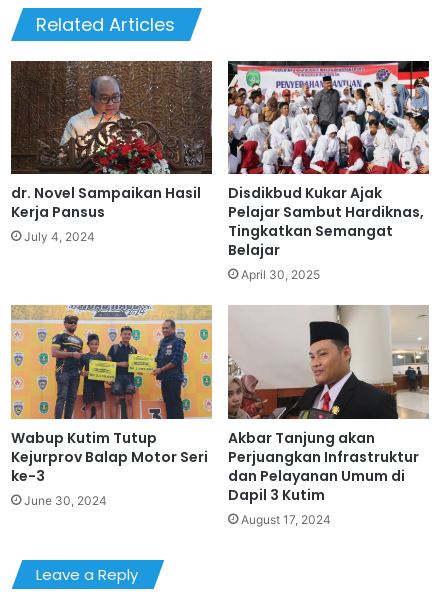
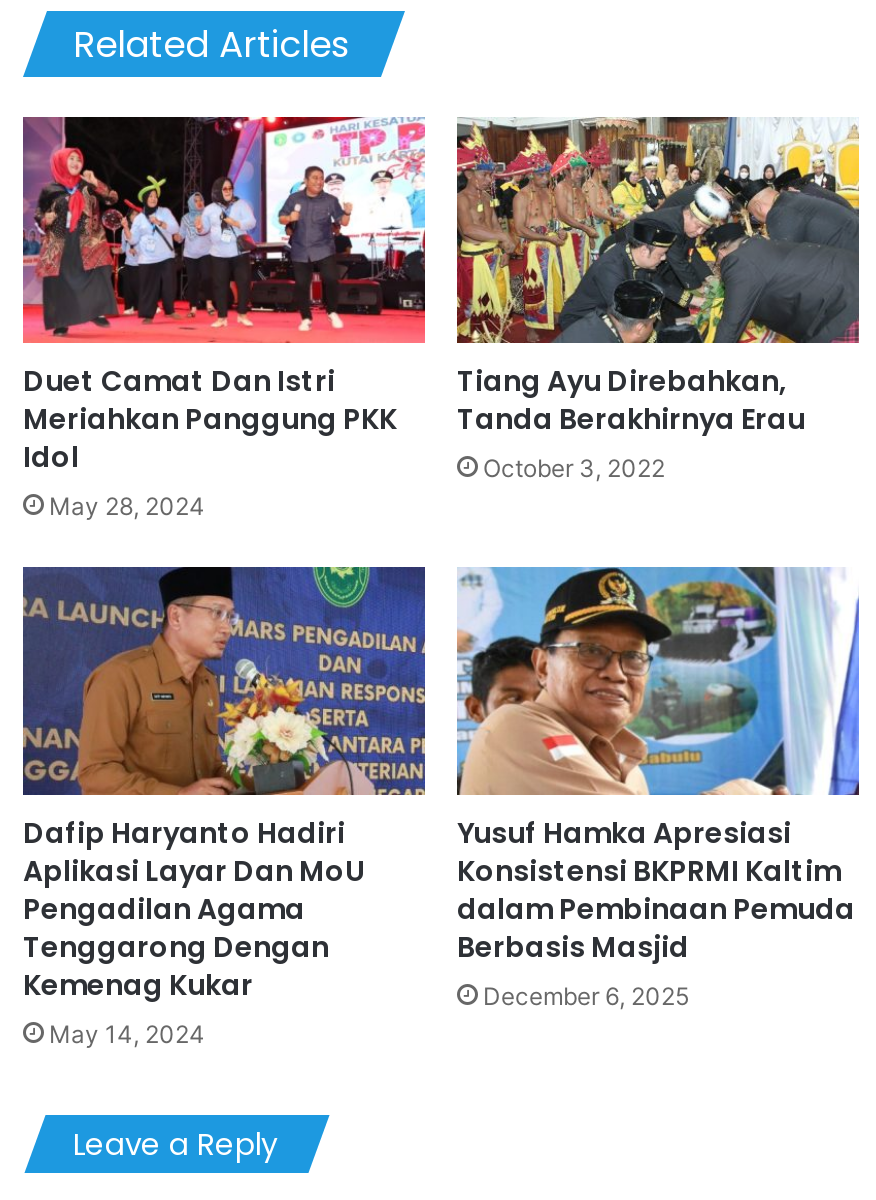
- [image]
- dr. Novel Sampaikan Hasil
- Kerja Pansus
- July 4, 2024
+ [image]
+ Duet Camat Dan Istri
+ Meriahkan Panggung PKK
+ Idol
+ May 28, 2024

- [image]
- Disdikbud Kukar Ajak
- Pelajar Sambut Hardiknas,
- Tingkatkan Semangat
- Belajar
- April 30, 2025
+ [image]
+ Tiang Ayu Direbahkan,
+ Tanda Berakhirnya Erau
+ October 3, 2022

- [image]
- Wabup Kutim Tutup
- Kejurprov Balap Motor Seri
- ke-3
- June 30, 2024
+ [image]
+ Dafip Haryanto Hadiri
+ Aplikasi Layar Dan MoU
+ Pengadilan Agama
+ Tenggarong Dengan
+ Kemenag Kukar
+ May 14, 2024

- [image]
- Akbar Tanjung akan
- Perjuangkan Infrastruktur
- dan Pelayanan Umum di
- Dapil 3 Kutim
- August 17, 2024
+ [image]
+ Yusuf Hamka Apresiasi
+ Konsistensi BKPRMI Kaltim
+ dalam Pembinaan Pemuda
+ Berbasis Masjid
+ December 6, 2025
